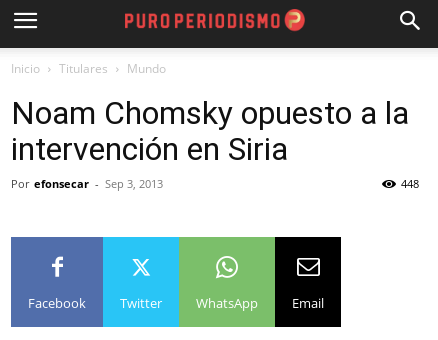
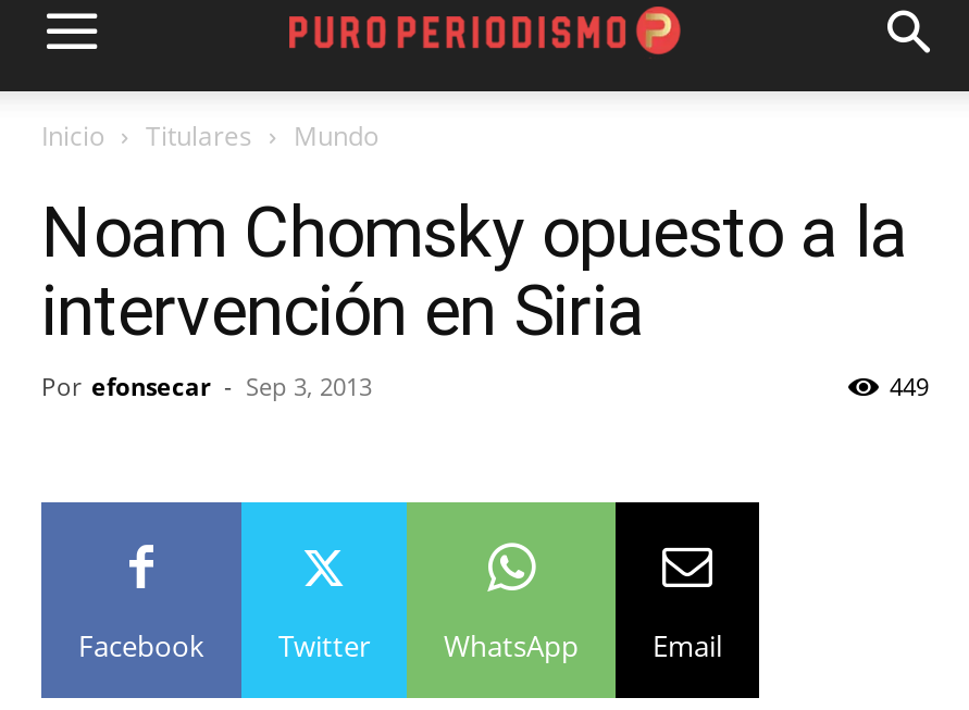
- 448
+ 449
